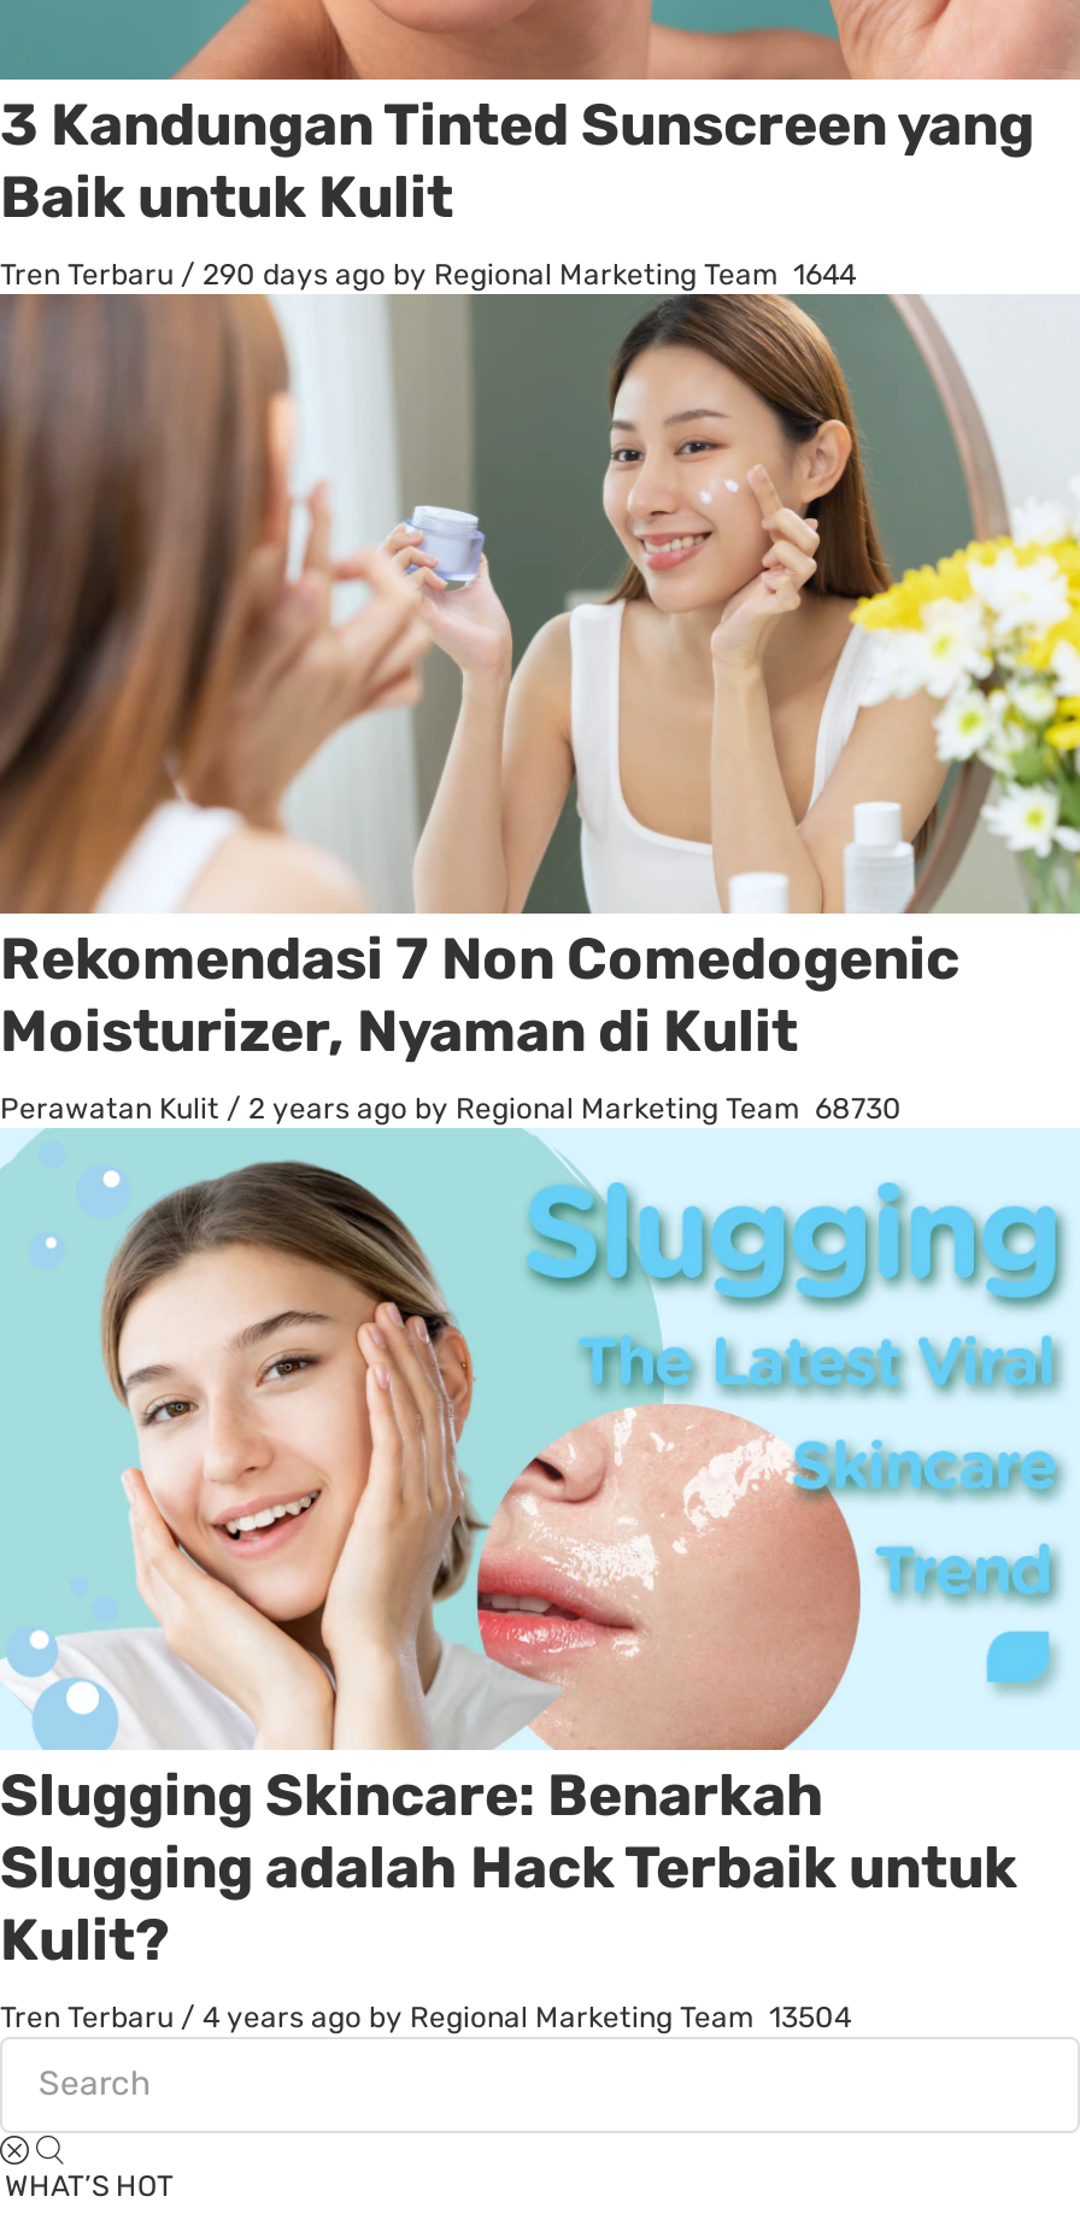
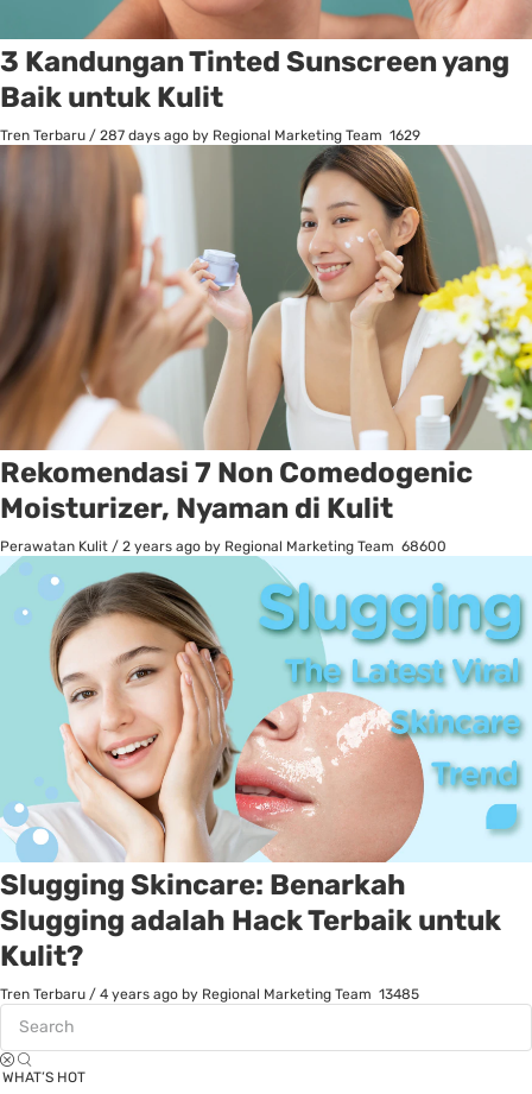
- Tren Terbaru / 290 days ago by Regional Marketing Team 1644
+ Tren Terbaru / 287 days ago by Regional Marketing Team 1629

- Perawatan Kulit / 2 years ago by Regional Marketing Team 68730
+ Perawatan Kulit / 2 years ago by Regional Marketing Team 68600

- Tren Terbaru / 4 years ago by Regional Marketing Team 13504
+ Tren Terbaru / 4 years ago by Regional Marketing Team 13485
